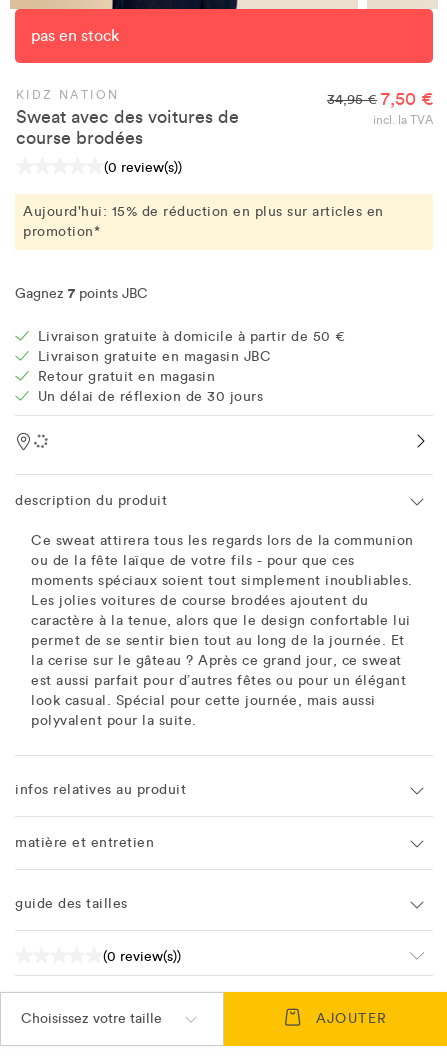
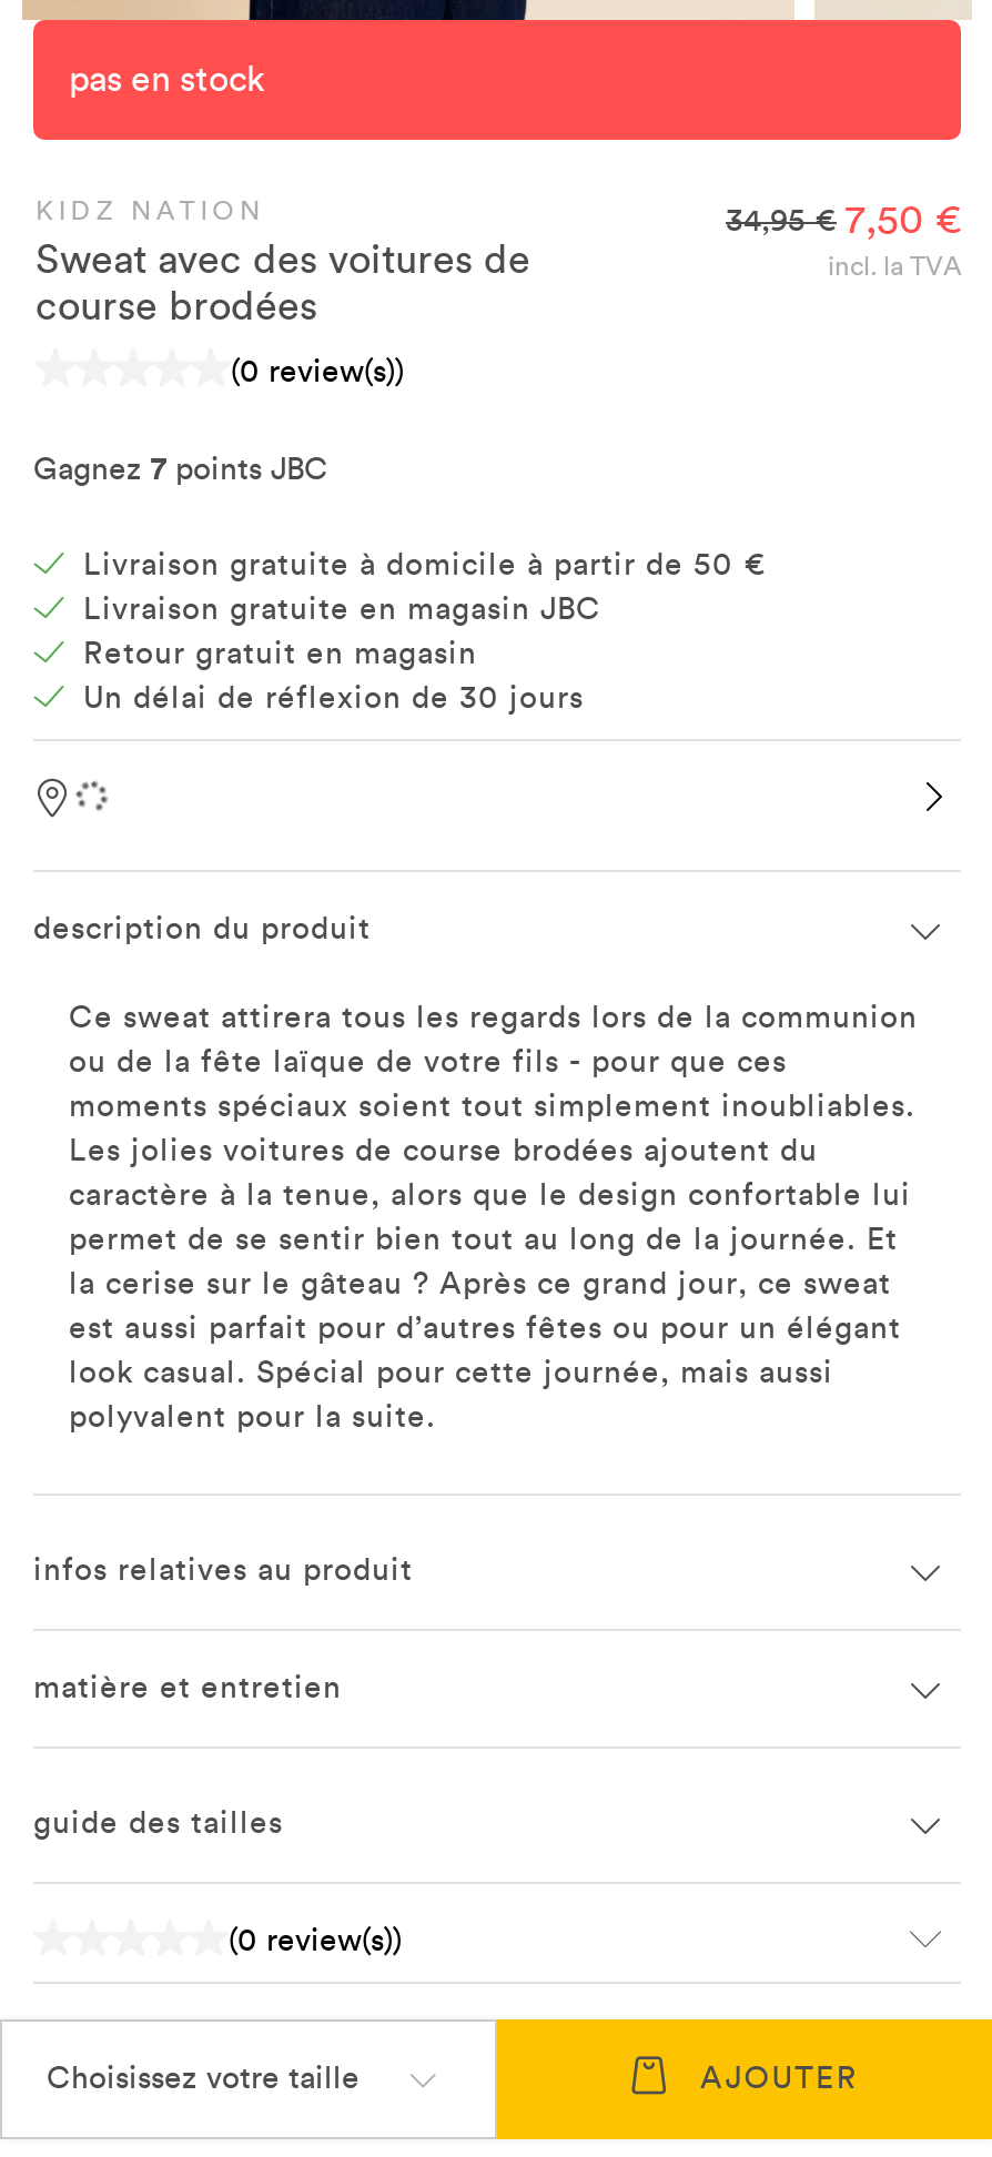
- Aujourd'hui: 15% de réduction en plus sur articles en
- promotion*
